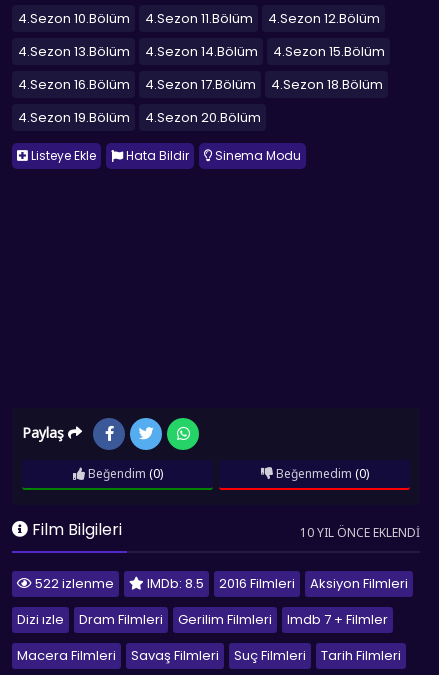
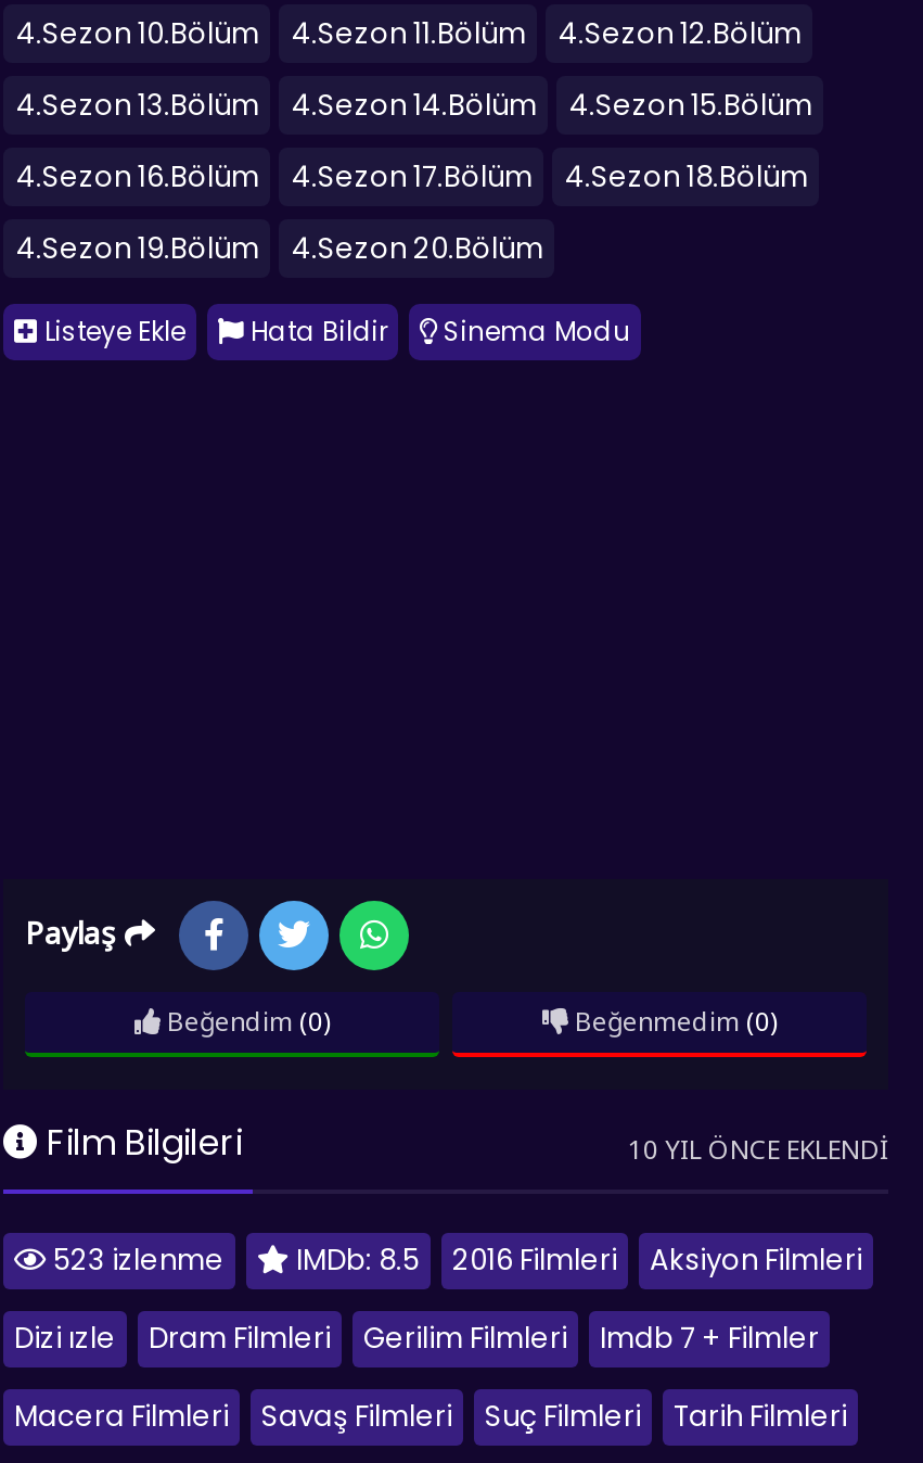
- 522 izlenme IMDb: 8.5 2016 Filmleri Aksiyon Filmleri
+ 523 izlenme IMDb: 8.5 2016 Filmleri Aksiyon Filmleri
